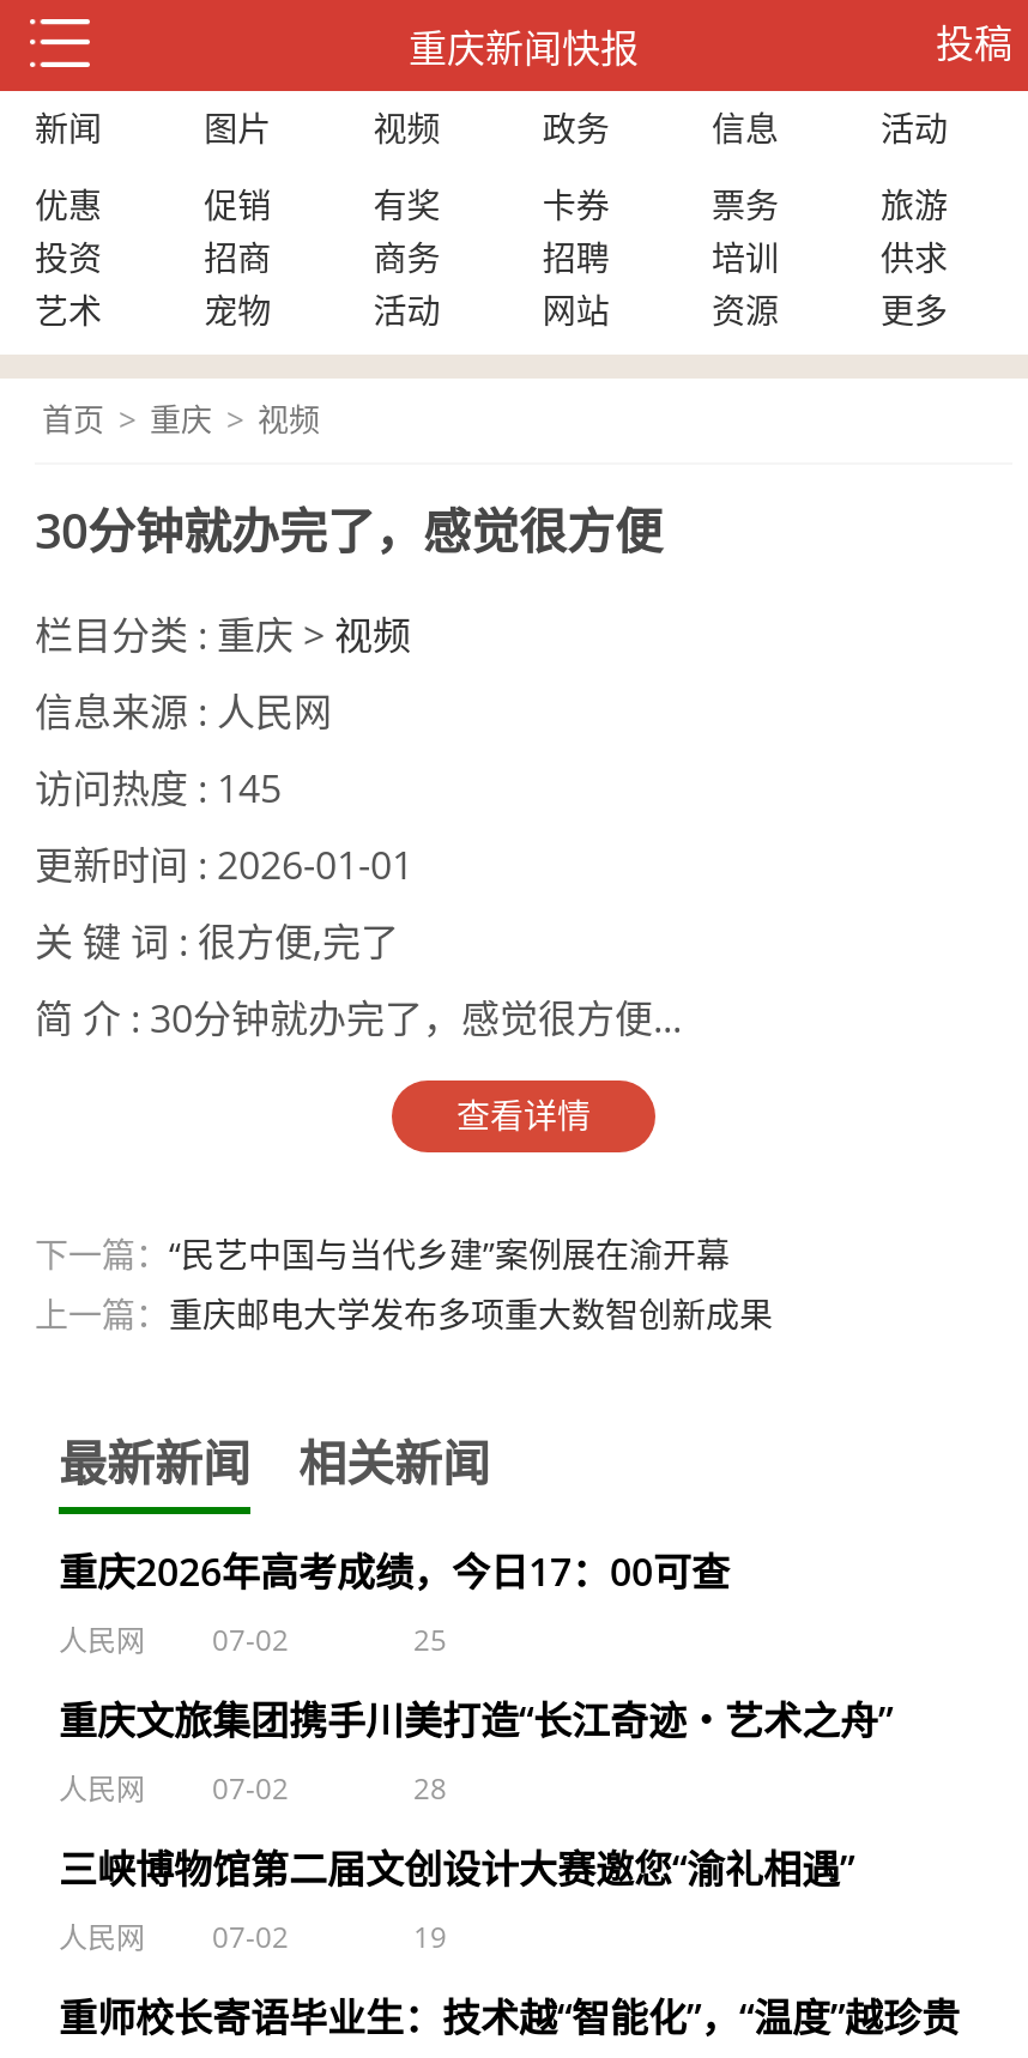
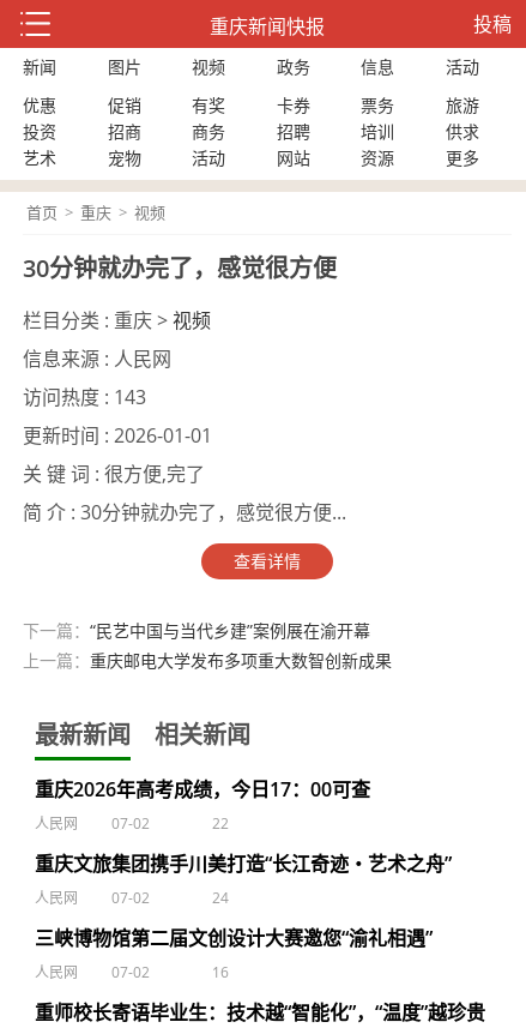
- 访问热度 : 145
+ 访问热度 : 143

- 25
+ 22

- 28
+ 24

- 19
+ 16
